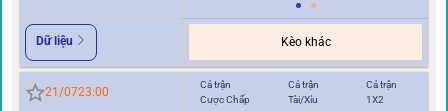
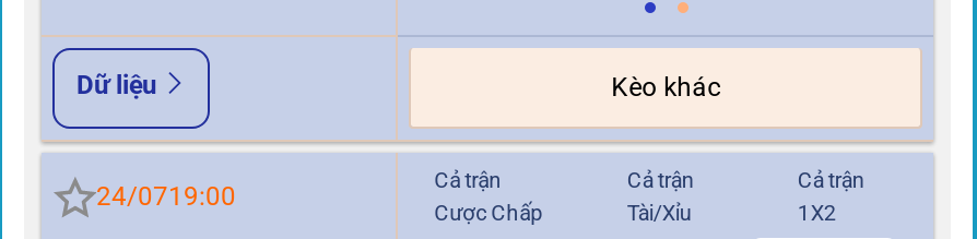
- 21/0723:00
+ 24/0719:00
